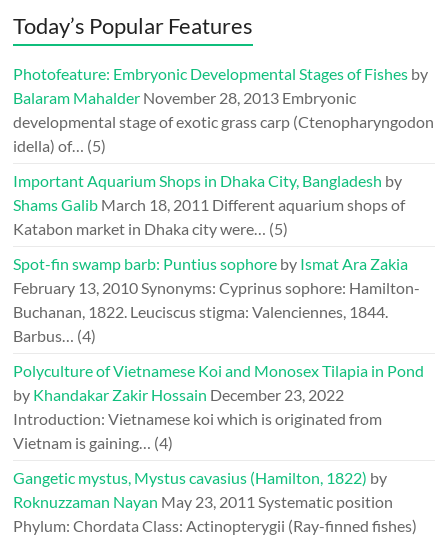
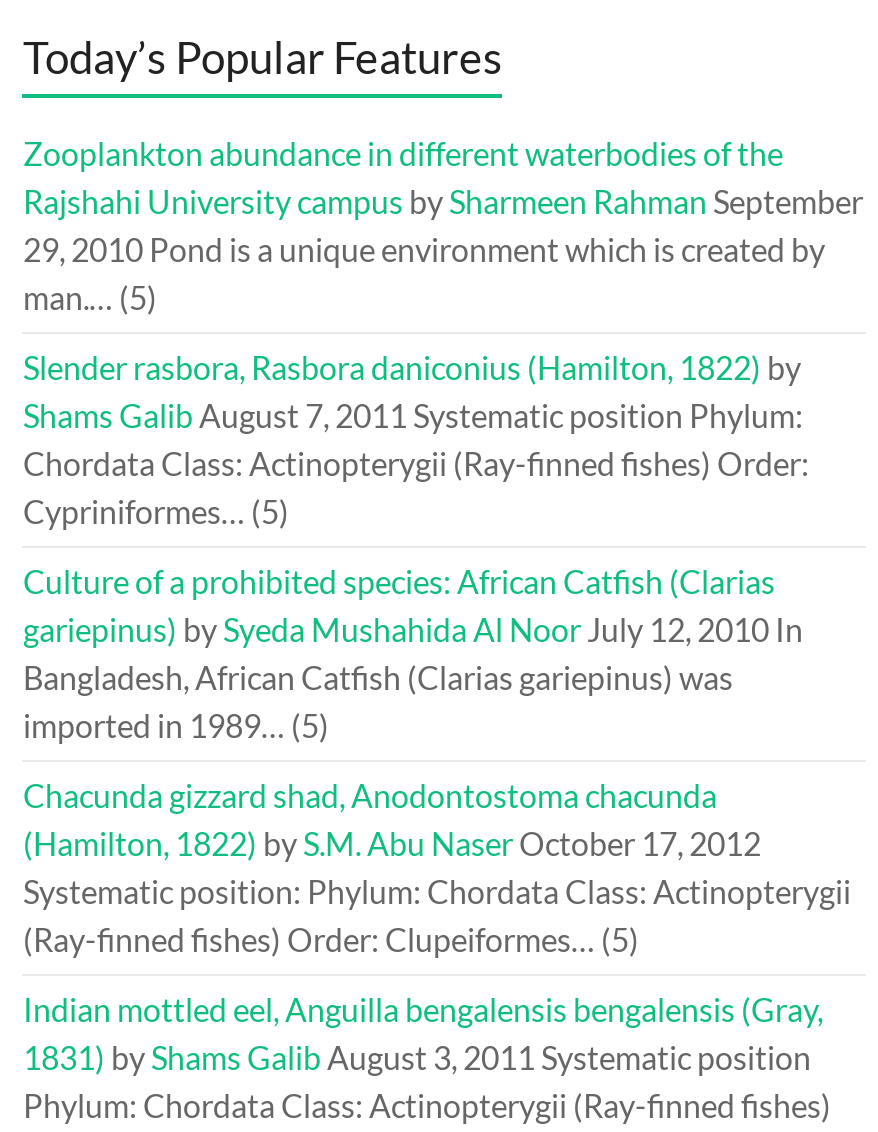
- Photofeature: Embryonic Developmental Stages of Fishes by
- Balaram Mahalder November 28, 2013 Embryonic
- developmental stage of exotic grass carp (Ctenopharyngodon
- idella) of… (5)
+ Zooplankton abundance in different waterbodies of the
+ Rajshahi University campus by Sharmeen Rahman September
+ 29, 2010 Pond is a unique environment which is created by
+ man.… (5)

- Important Aquarium Shops in Dhaka City, Bangladesh by
- Shams Galib March 18, 2011 Different aquarium shops of
- Katabon market in Dhaka city were… (5)
+ Slender rasbora, Rasbora daniconius (Hamilton, 1822) by
+ Shams Galib August 7, 2011 Systematic position Phylum:
+ Chordata Class: Actinopterygii (Ray-finned fishes) Order:
+ Cypriniformes… (5)

- Spot-fin swamp barb: Puntius sophore by Ismat Ara Zakia
- February 13, 2010 Synonyms: Cyprinus sophore: Hamilton-
- Buchanan, 1822. Leuciscus stigma: Valenciennes, 1844.
- Barbus… (4)
+ Culture of a prohibited species: African Catfish (Clarias
+ gariepinus) by Syeda Mushahida Al Noor July 12, 2010 In
+ Bangladesh, African Catfish (Clarias gariepinus) was
+ imported in 1989… (5)

- Polyculture of Vietnamese Koi and Monosex Tilapia in Pond
- by Khandakar Zakir Hossain December 23, 2022
- Introduction: Vietnamese koi which is originated from
- Vietnam is gaining… (4)
+ Chacunda gizzard shad, Anodontostoma chacunda
+ (Hamilton, 1822) by S.M. Abu Naser October 17, 2012
+ Systematic position: Phylum: Chordata Class: Actinopterygii
+ (Ray-finned fishes) Order: Clupeiformes… (5)

- Gangetic mystus, Mystus cavasius (Hamilton, 1822) by
- Roknuzzaman Nayan May 23, 2011 Systematic position
+ Indian mottled eel, Anguilla bengalensis bengalensis (Gray,
+ 1831) by Shams Galib August 3, 2011 Systematic position
